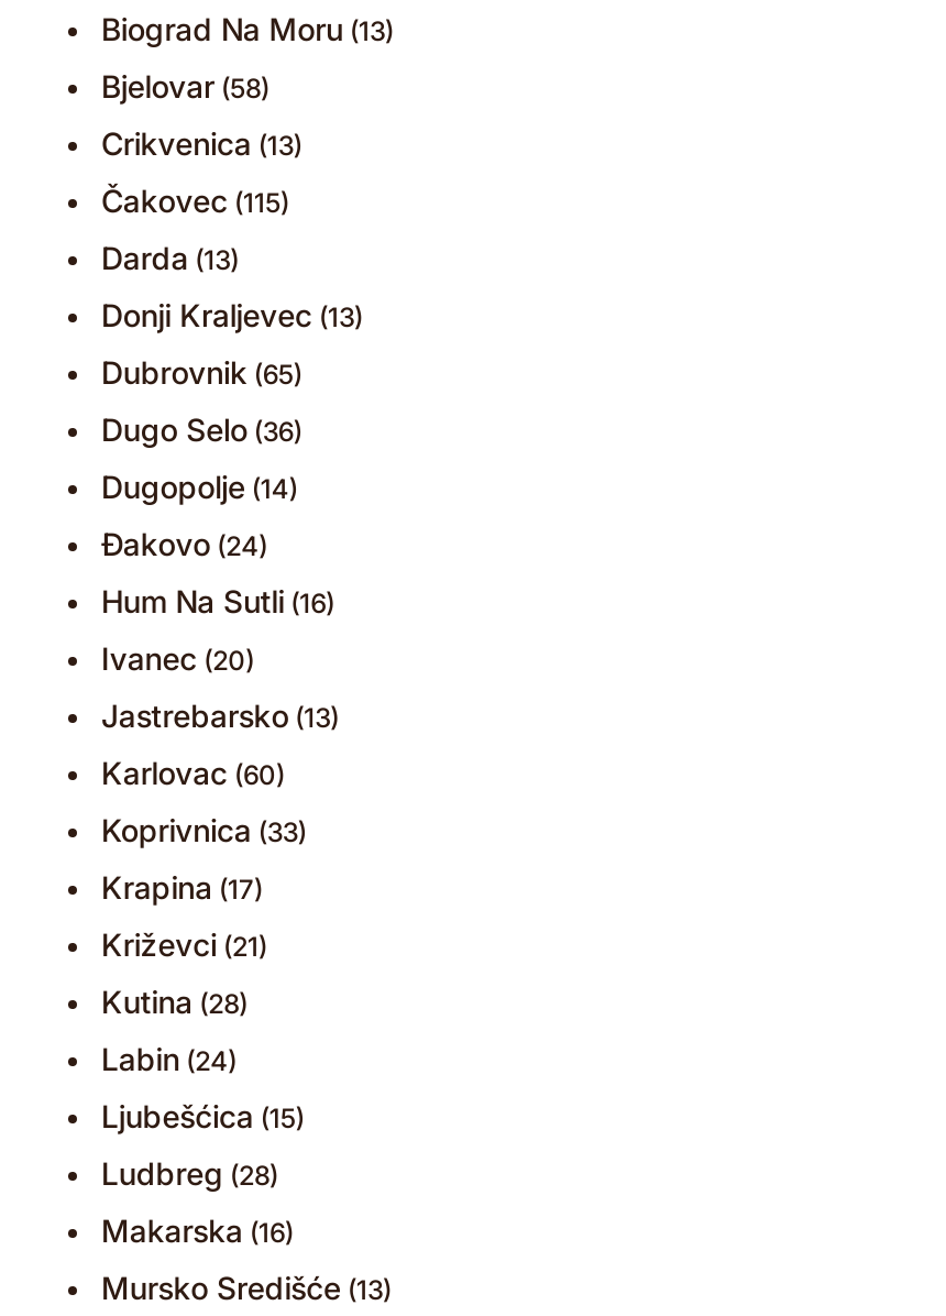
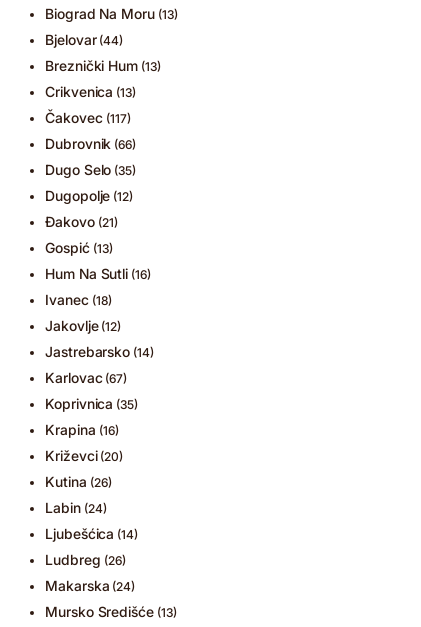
- Bjelovar (58)
+ Bjelovar (44)
+ Breznički Hum (13)

- Čakovec (115)
- Darda (13)
- Donji Kraljevec (13)
- Dubrovnik (65)
- Dugo Selo (36)
- Dugopolje (14)
- Đakovo (24)
+ Čakovec (117)
+ Dubrovnik (66)
+ Dugo Selo (35)
+ Dugopolje (12)
+ Đakovo (21)
+ Gospić (13)

- Ivanec (20)
- Jastrebarsko (13)
- Karlovac (60)
- Koprivnica (33)
- Krapina (17)
- Križevci (21)
- Kutina (28)
+ Ivanec (18)
+ Jakovlje (12)
+ Jastrebarsko (14)
+ Karlovac (67)
+ Koprivnica (35)
+ Krapina (16)
+ Križevci (20)
+ Kutina (26)

- Ljubešćica (15)
+ Ljubešćica (14)

- Ludbreg (28)
+ Ludbreg (26)

- Makarska (16)
+ Makarska (24)
